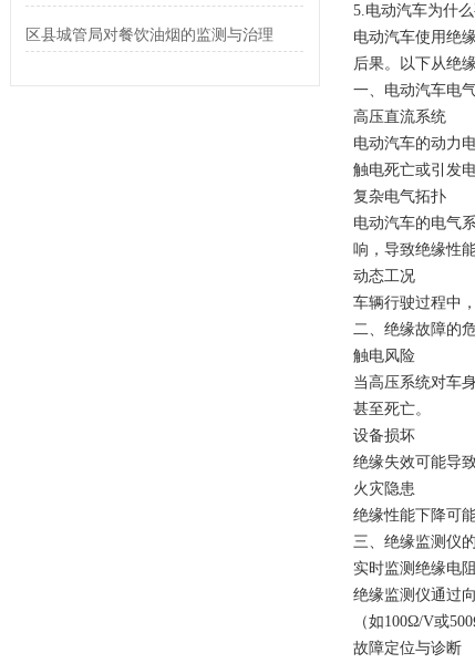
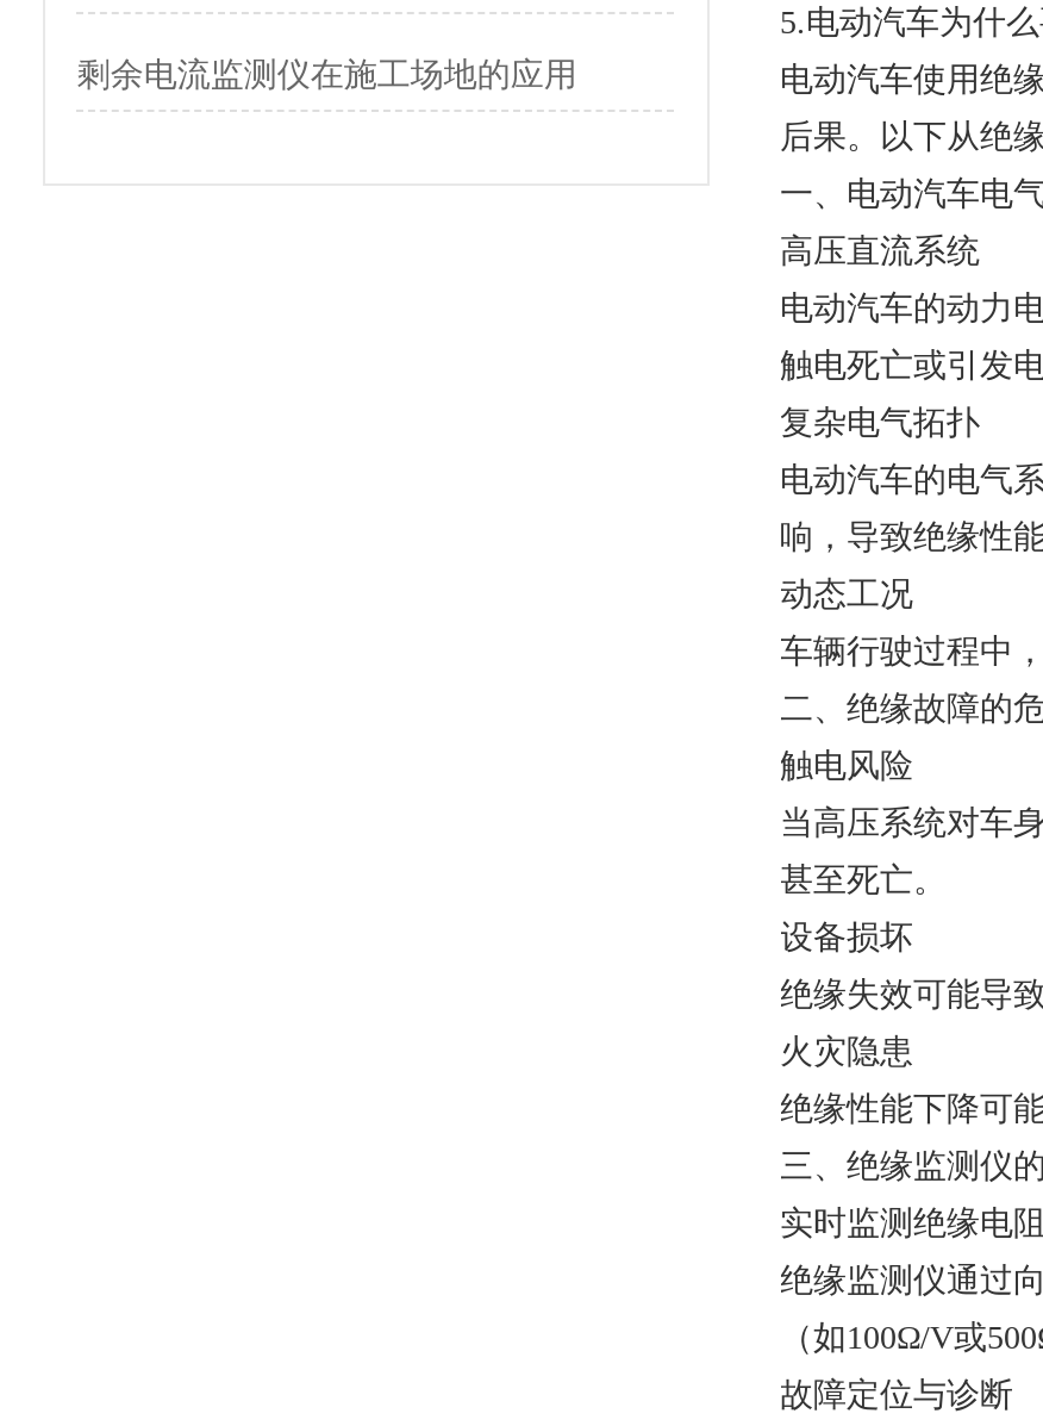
- 区县城管局对餐饮油烟的监测与治理
+ 剩余电流监测仪在施工场地的应用
